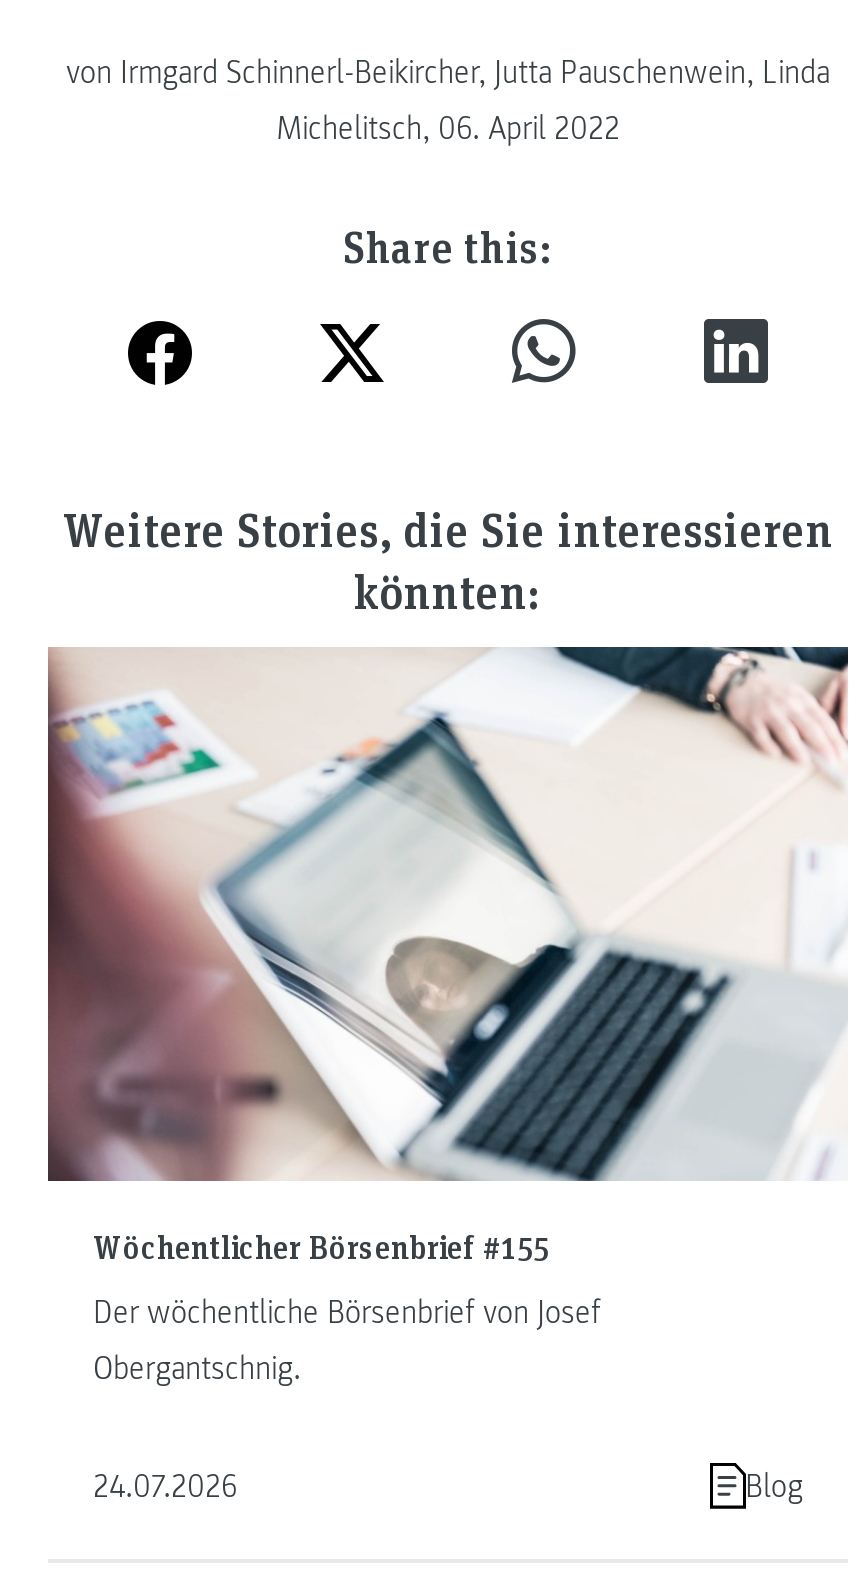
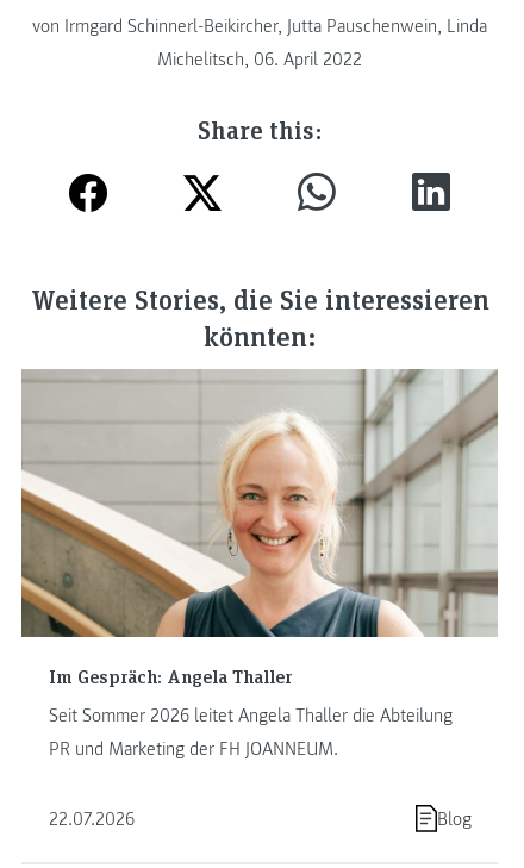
- [image]
- Wöchentlicher Börsenbrief #155
+ [image]
+ Im Gespräch: Angela Thaller

- Der wöchentliche Börsenbrief von Josef
- Obergantschnig.
+ Seit Sommer 2026 leitet Angela Thaller die Abteilung
+ PR und Marketing der FH JOANNEUM.

- 24.07.2026
+ 22.07.2026
